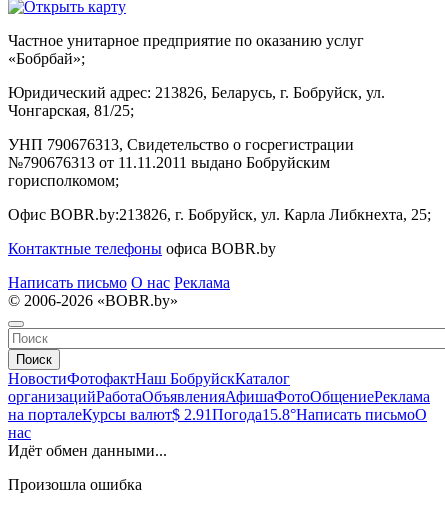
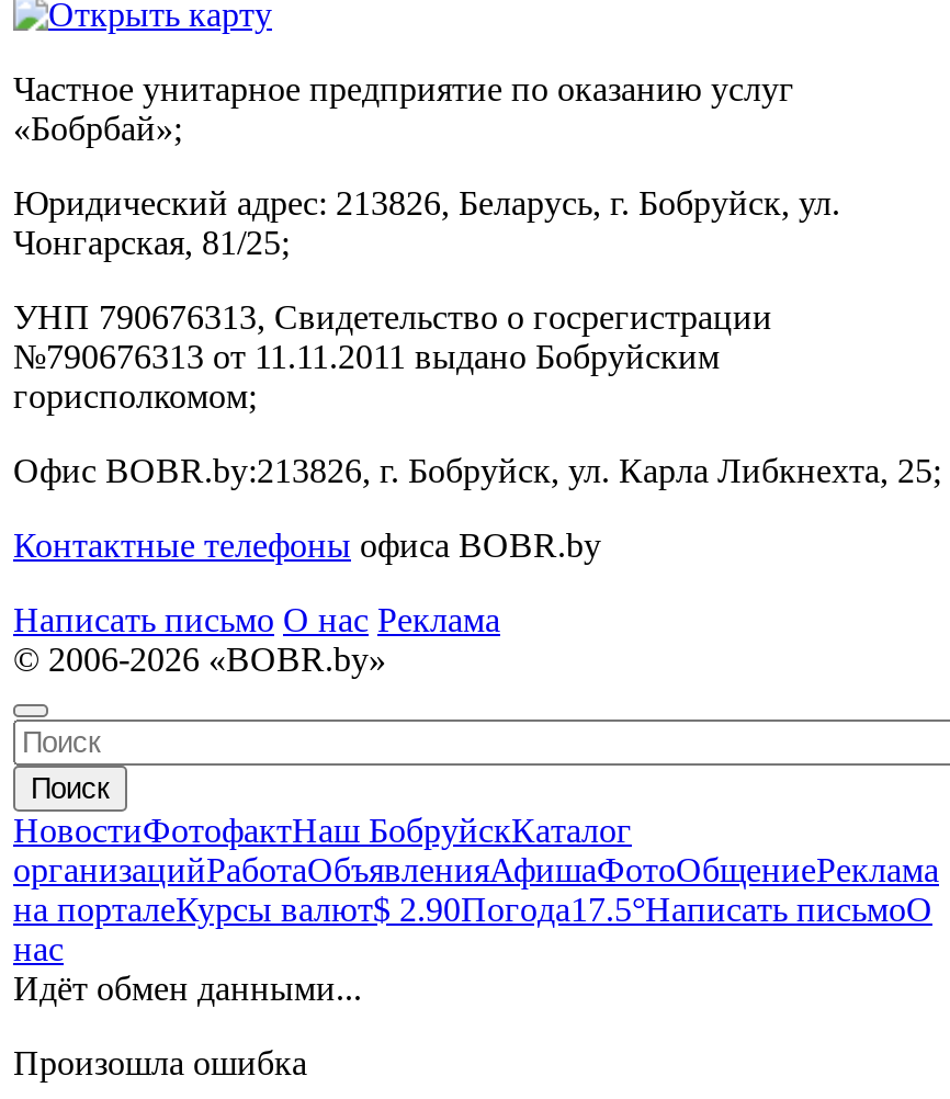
- на порталеКурсы валют$ 2.91Погода15.8°Написать письмоО
+ на порталеКурсы валют$ 2.90Погода17.5°Написать письмоО
